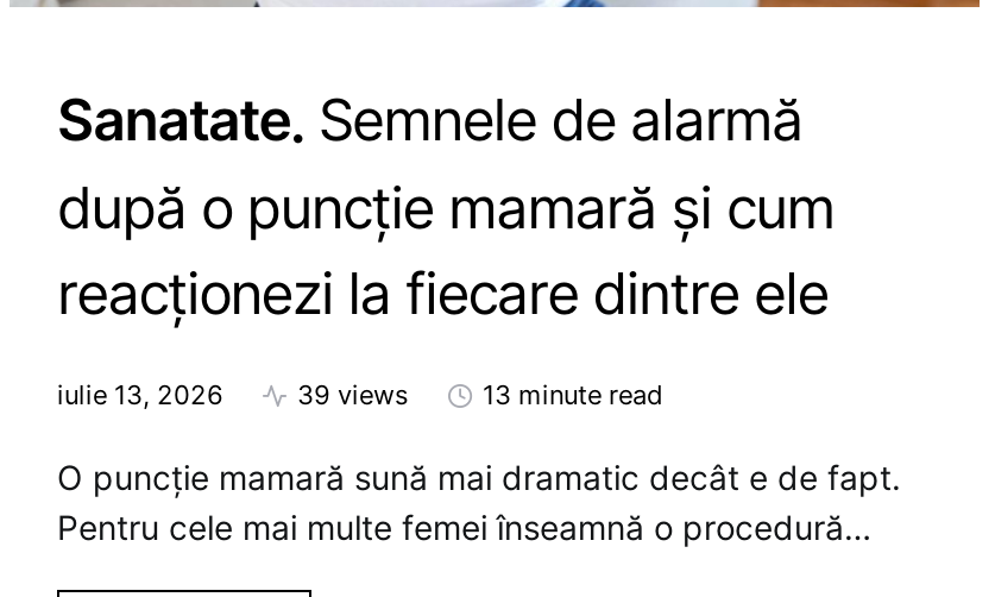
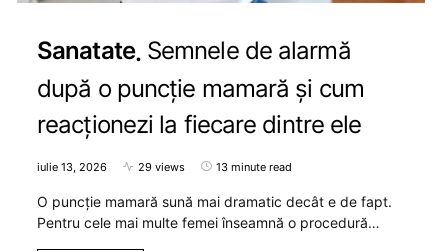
- 39 views
+ 29 views
